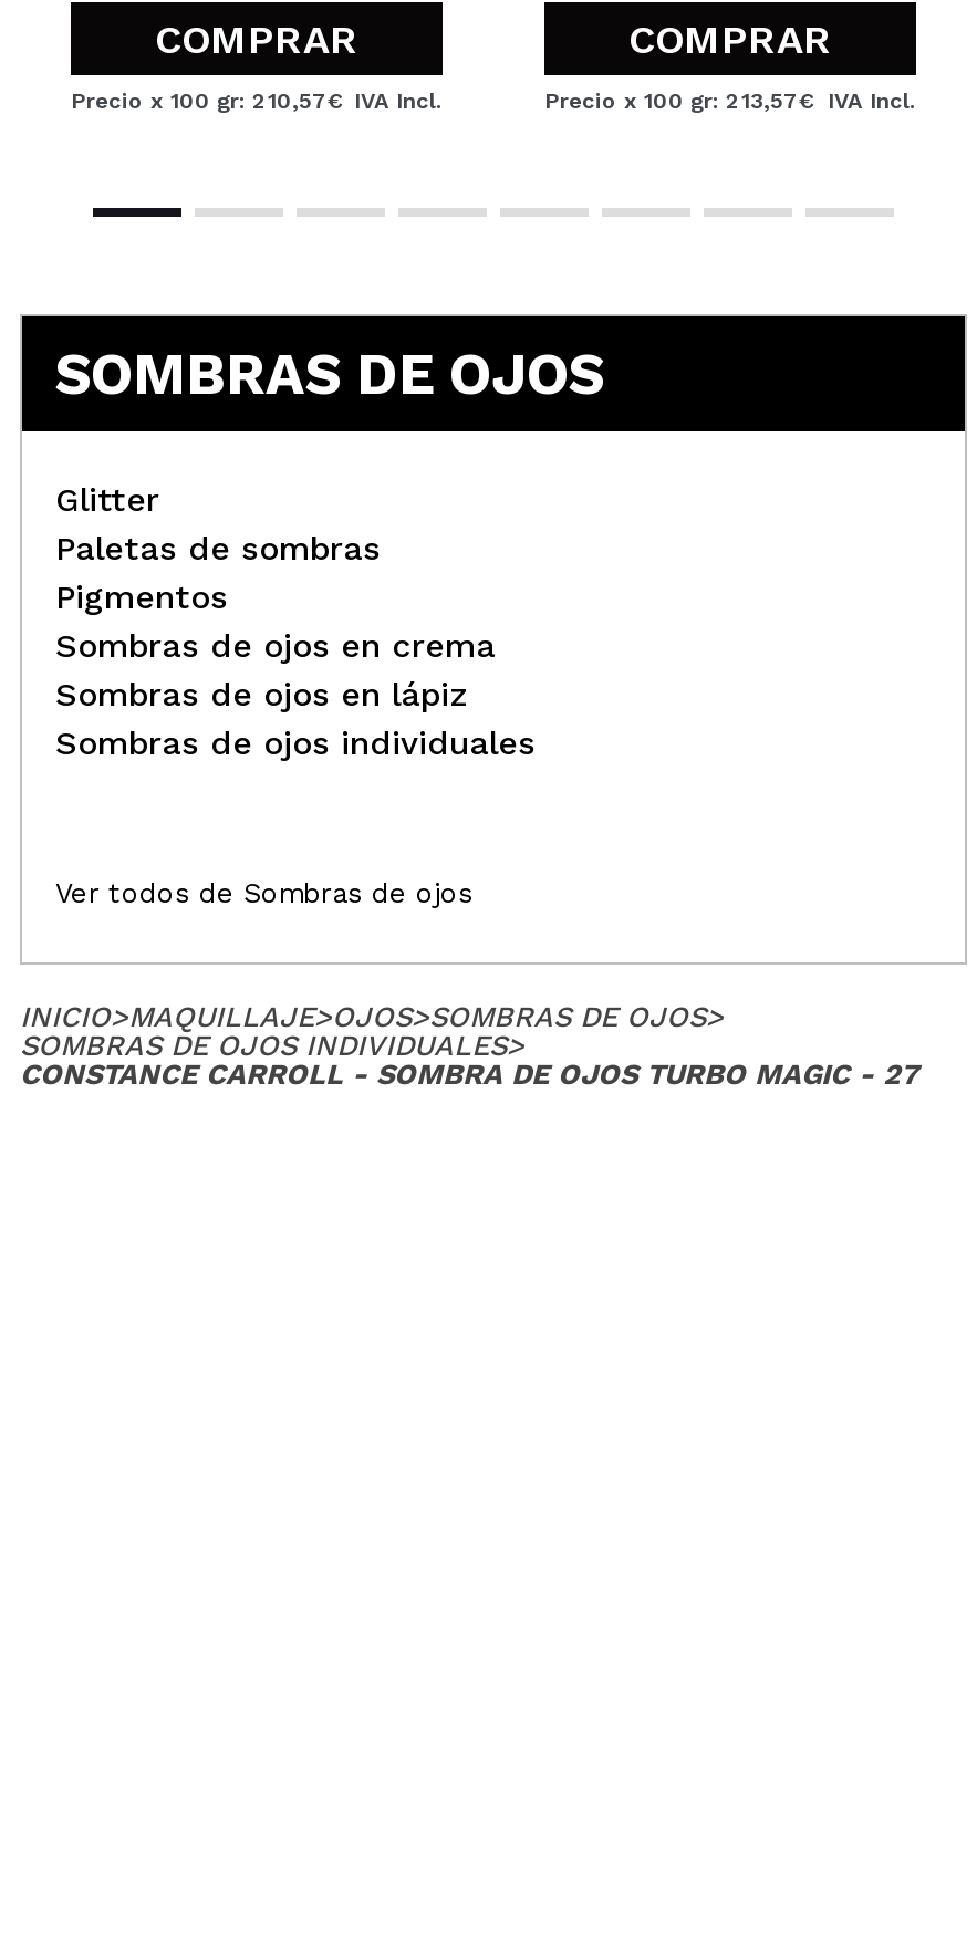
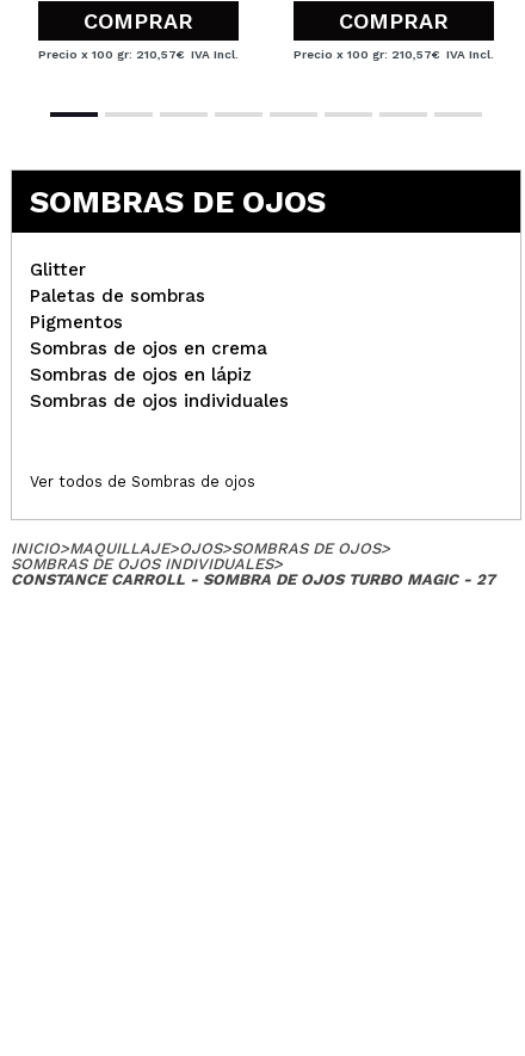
- Precio x 100 gr: 213,57€ IVA Incl.
+ Precio x 100 gr: 210,57€ IVA Incl.
